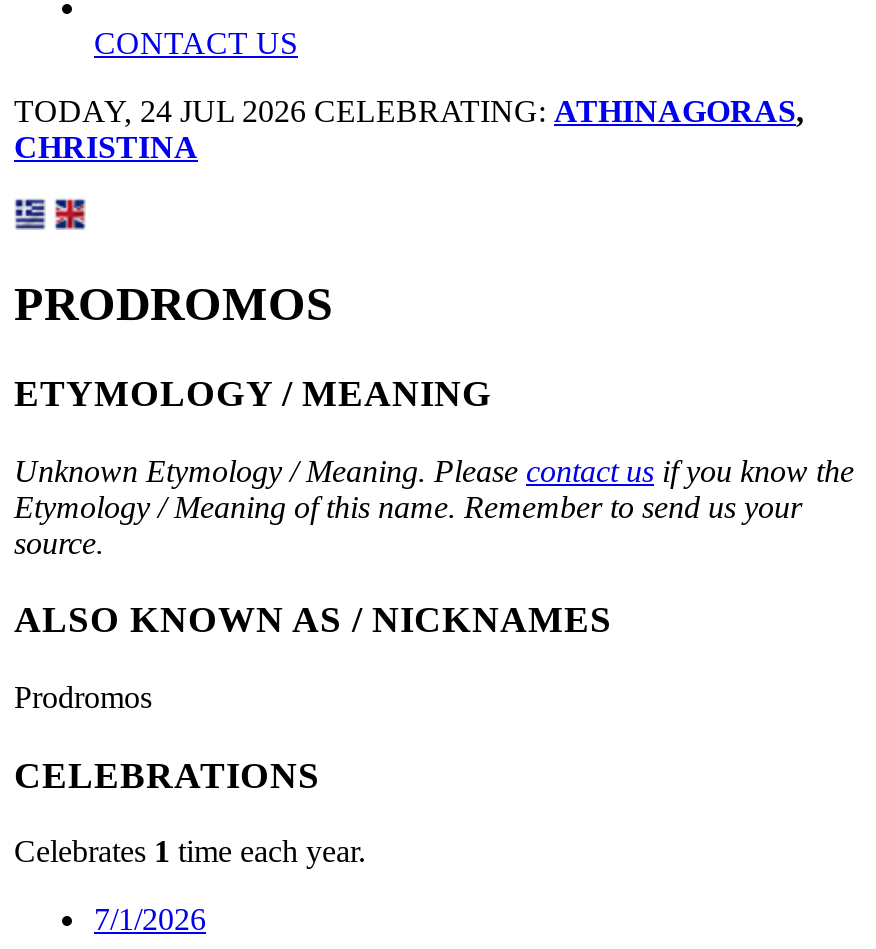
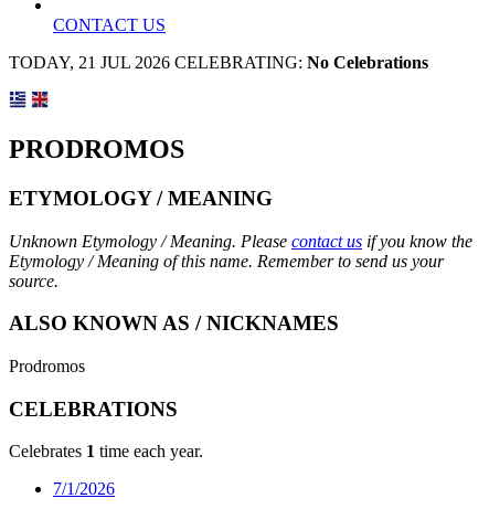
- TODAY, 24 JUL 2026 CELEBRATING: ATHINAGORAS,
- CHRISTINA
+ TODAY, 21 JUL 2026 CELEBRATING: No Celebrations
